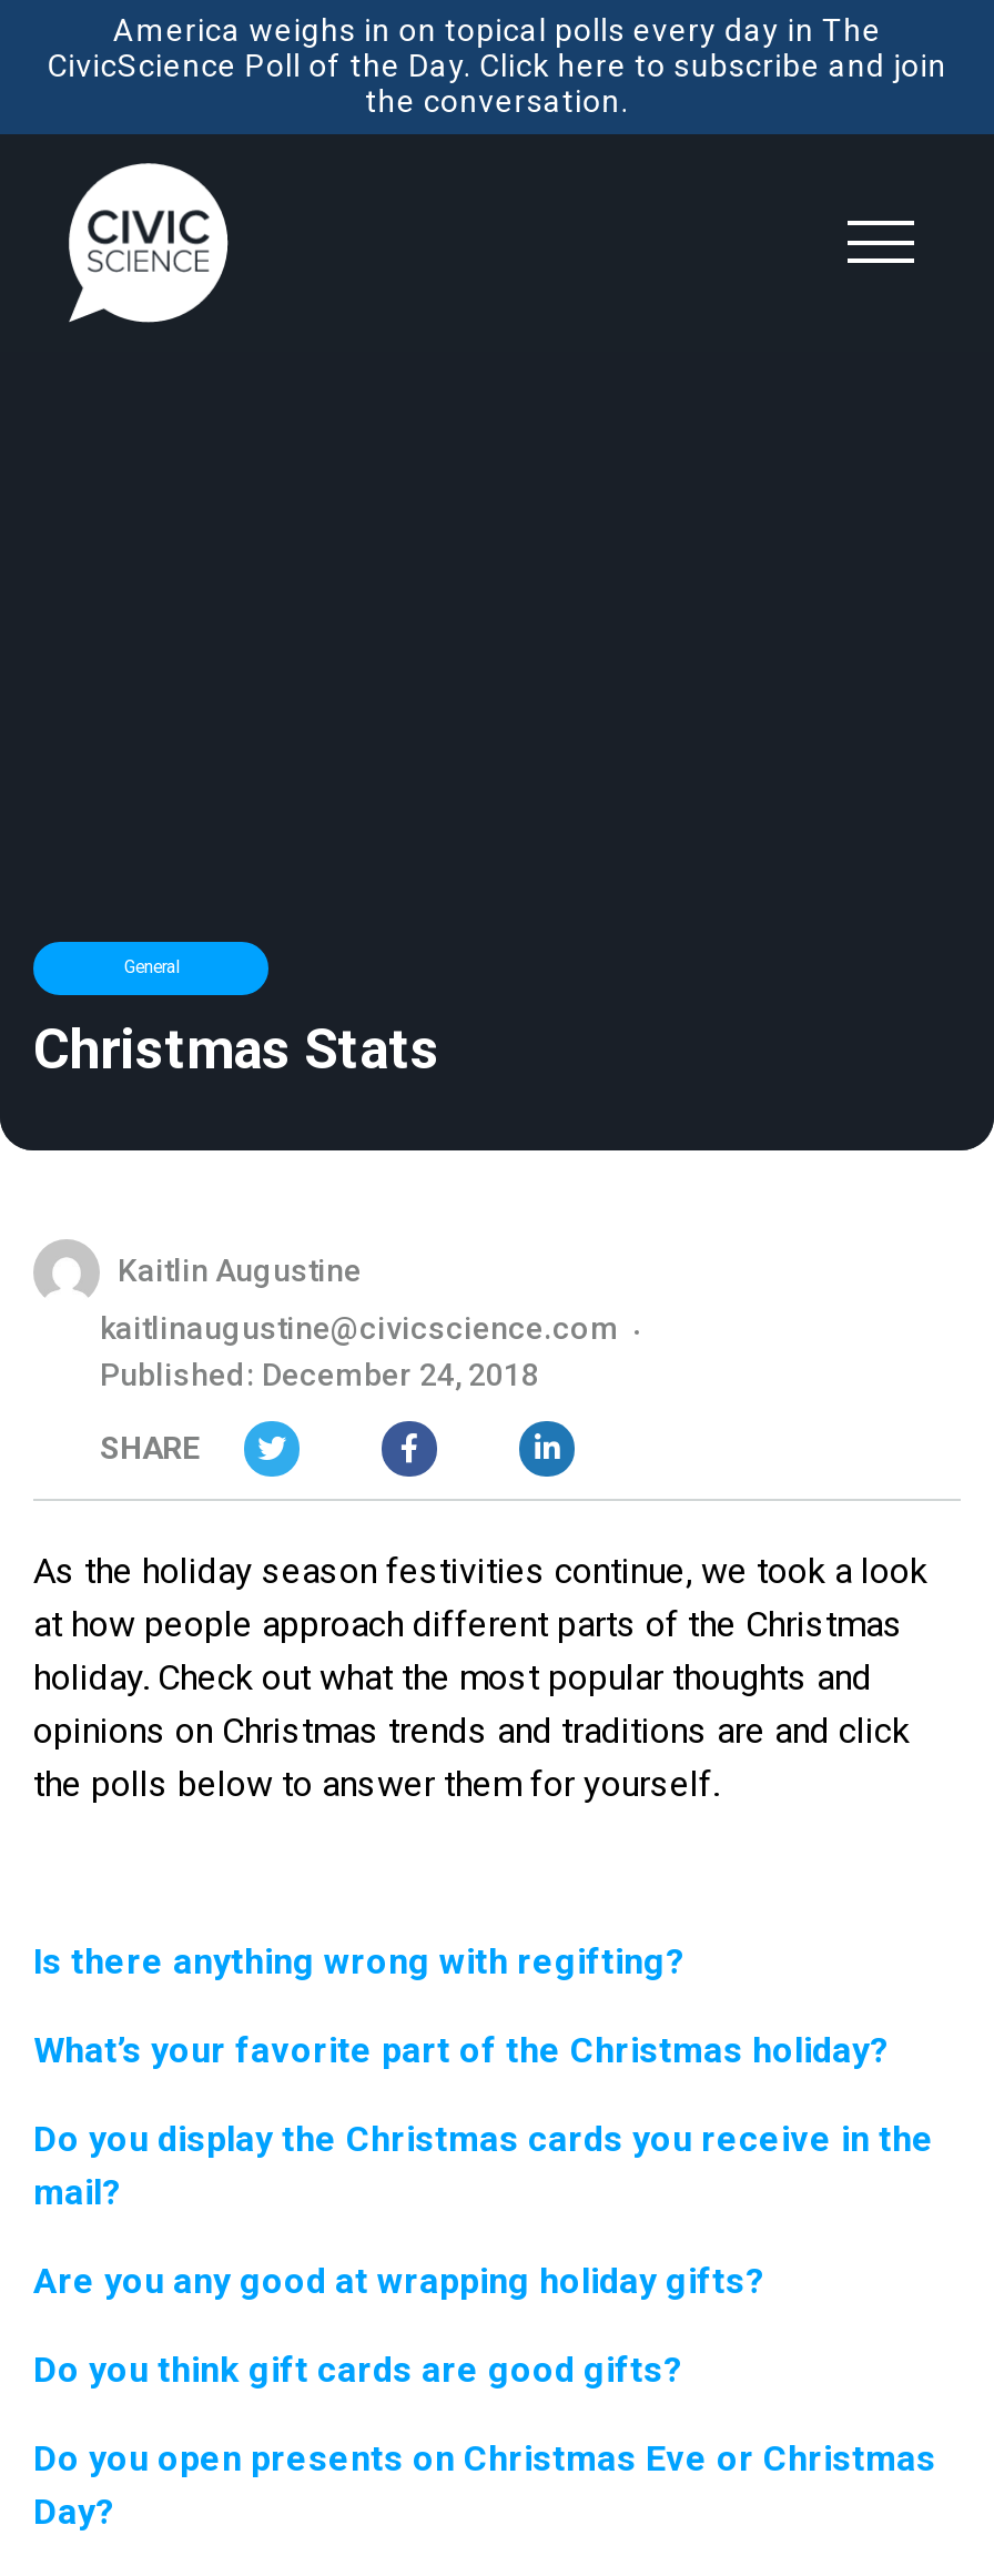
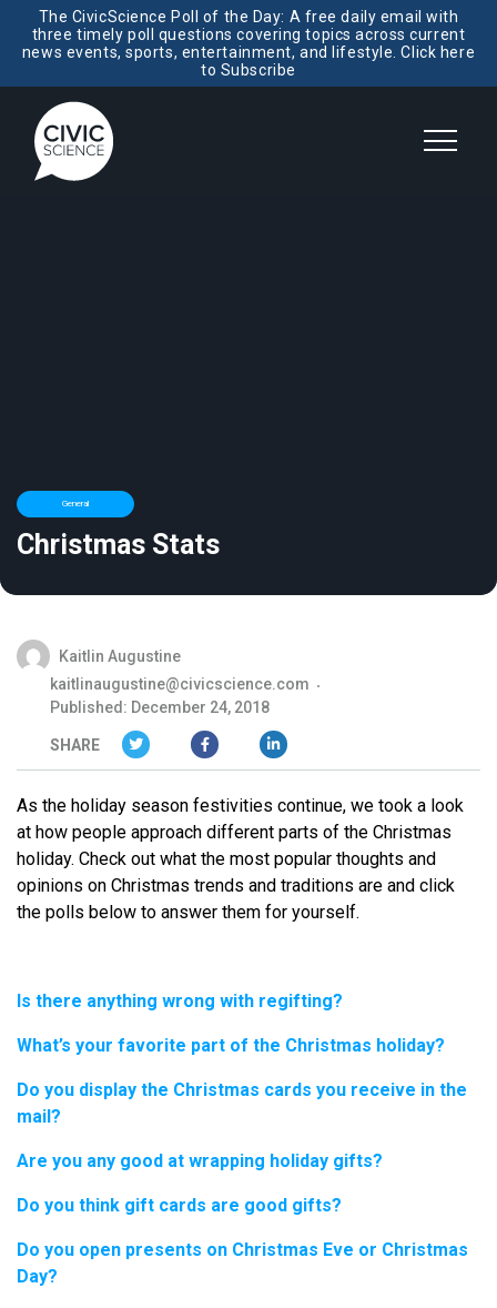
- America weighs in on topical polls every day in The
- CivicScience Poll of the Day. Click here to subscribe and join
- the conversation.
+ The CivicScience Poll of the Day: A free daily email with
+ three timely poll questions covering topics across current
+ news events, sports, entertainment, and lifestyle. Click here
+ to Subscribe
